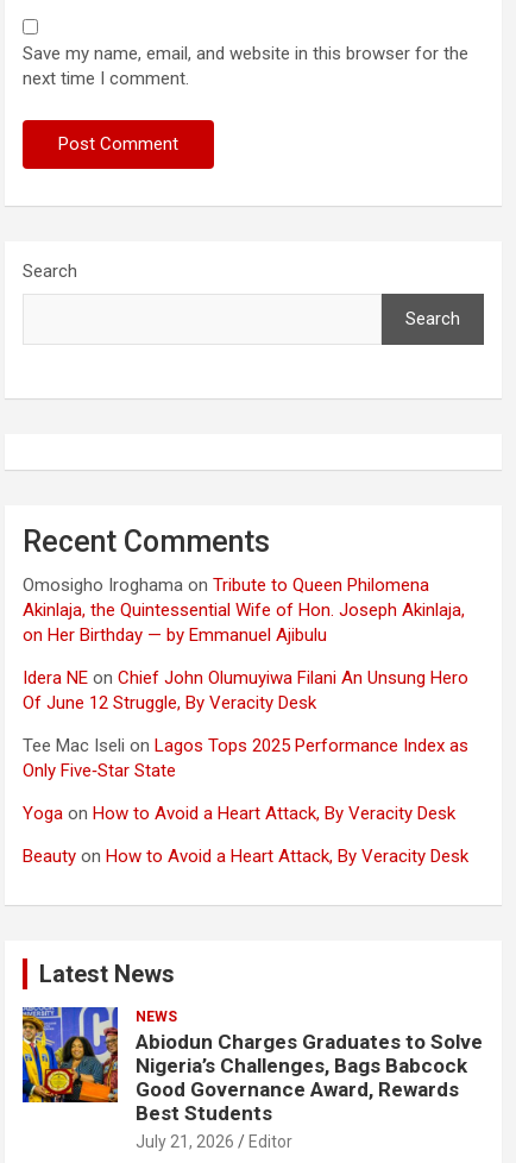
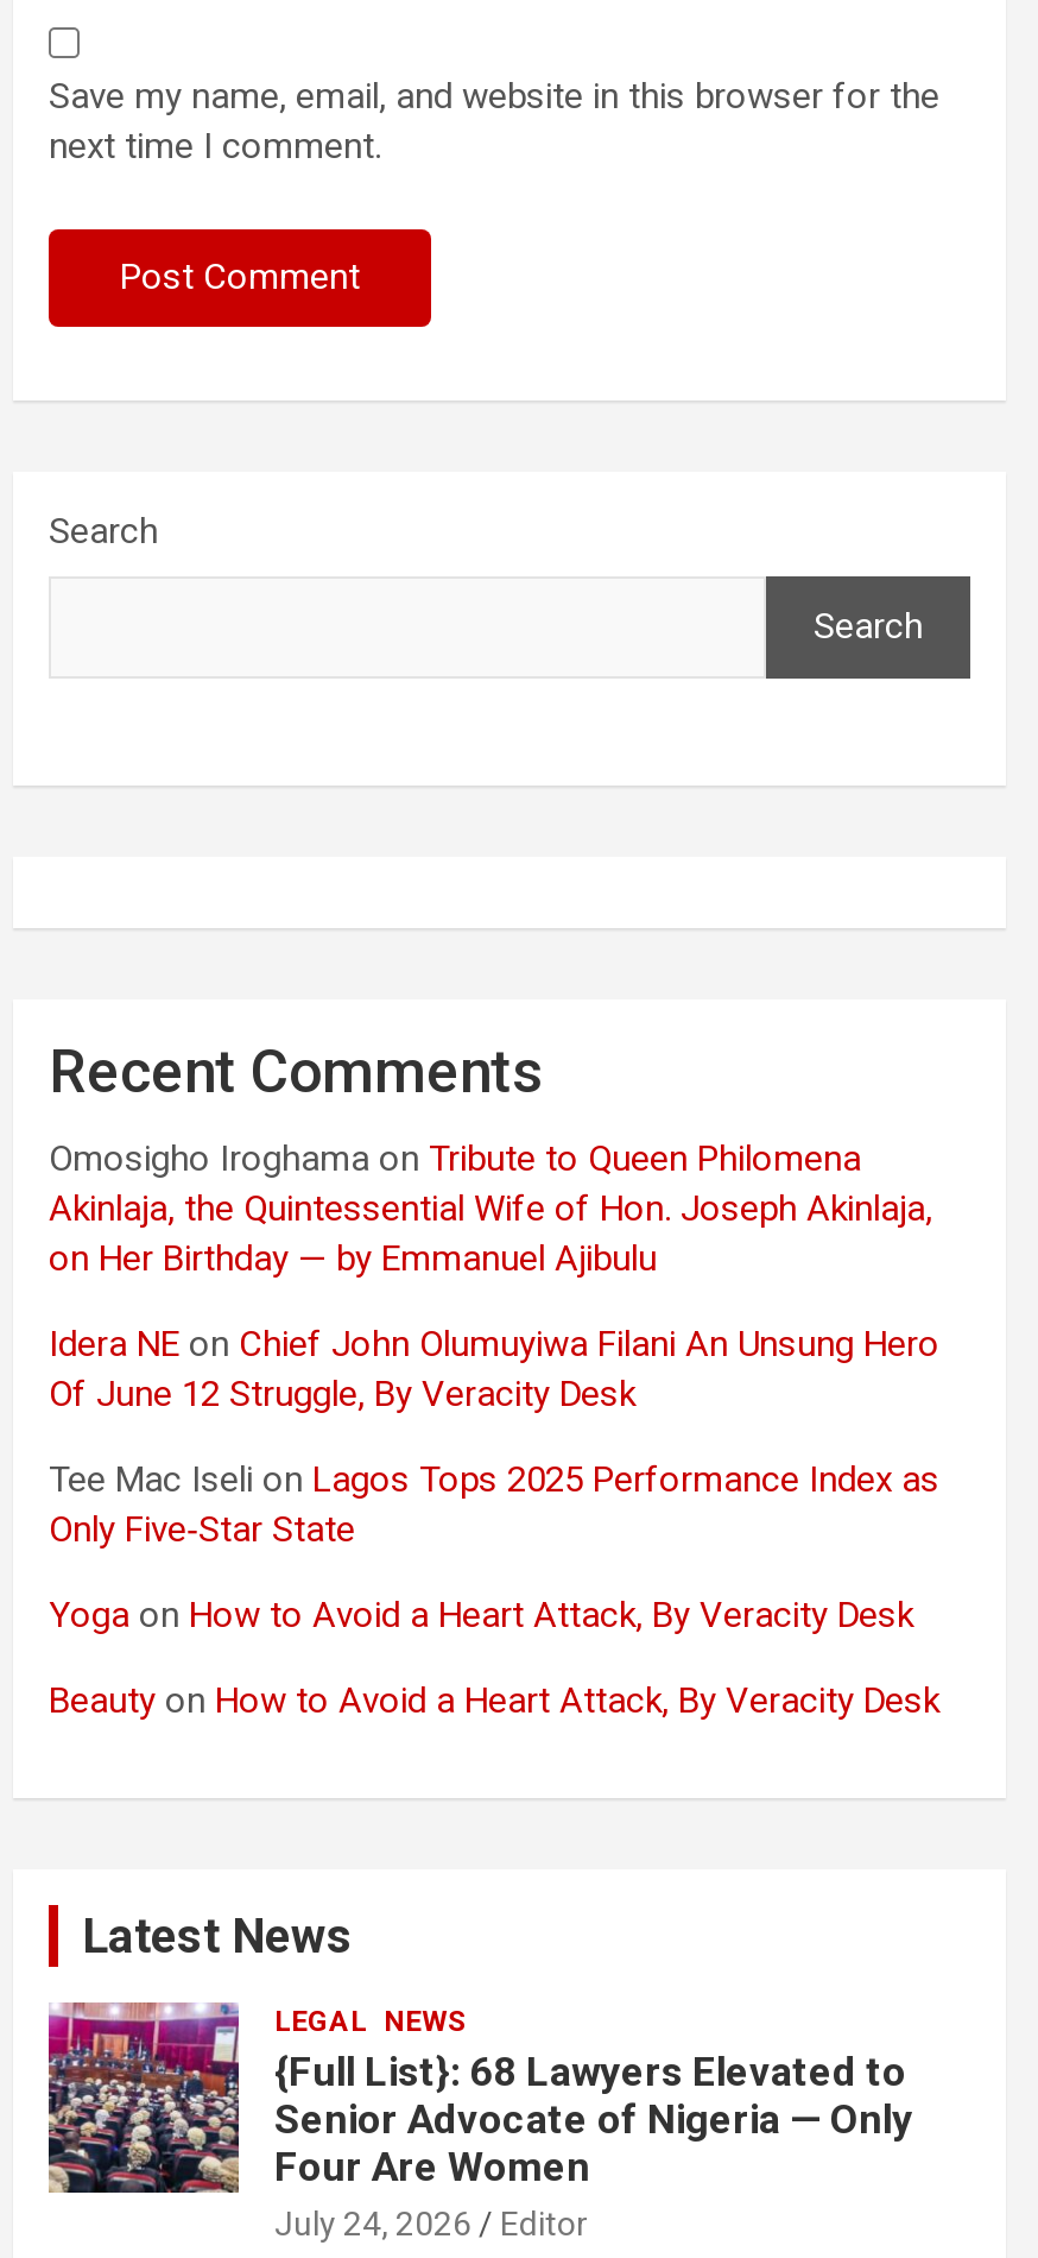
- [image]
- NEWS
- Abiodun Charges Graduates to Solve
- Nigeria’s Challenges, Bags Babcock
- Good Governance Award, Rewards
- Best Students
- July 21, 2026
+ [image]
+ LEGAL NEWS
+ {Full List}: 68 Lawyers Elevated to
+ Senior Advocate of Nigeria — Only
+ Four Are Women
+ July 24, 2026
